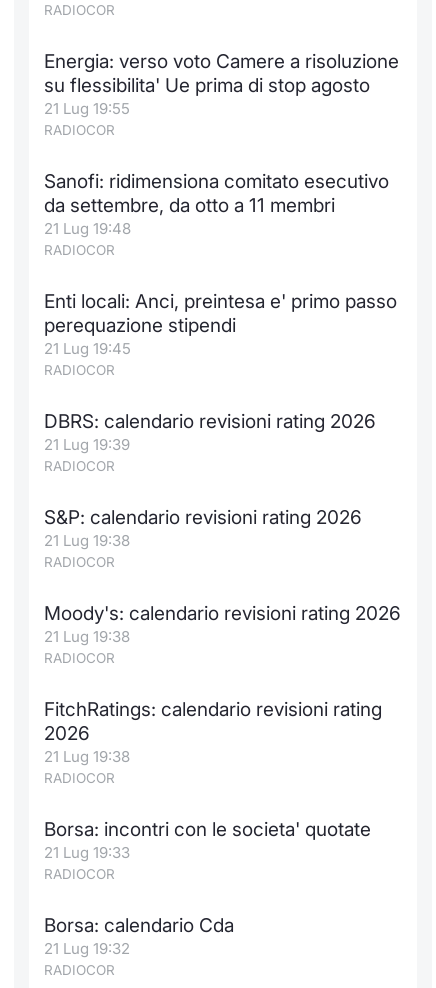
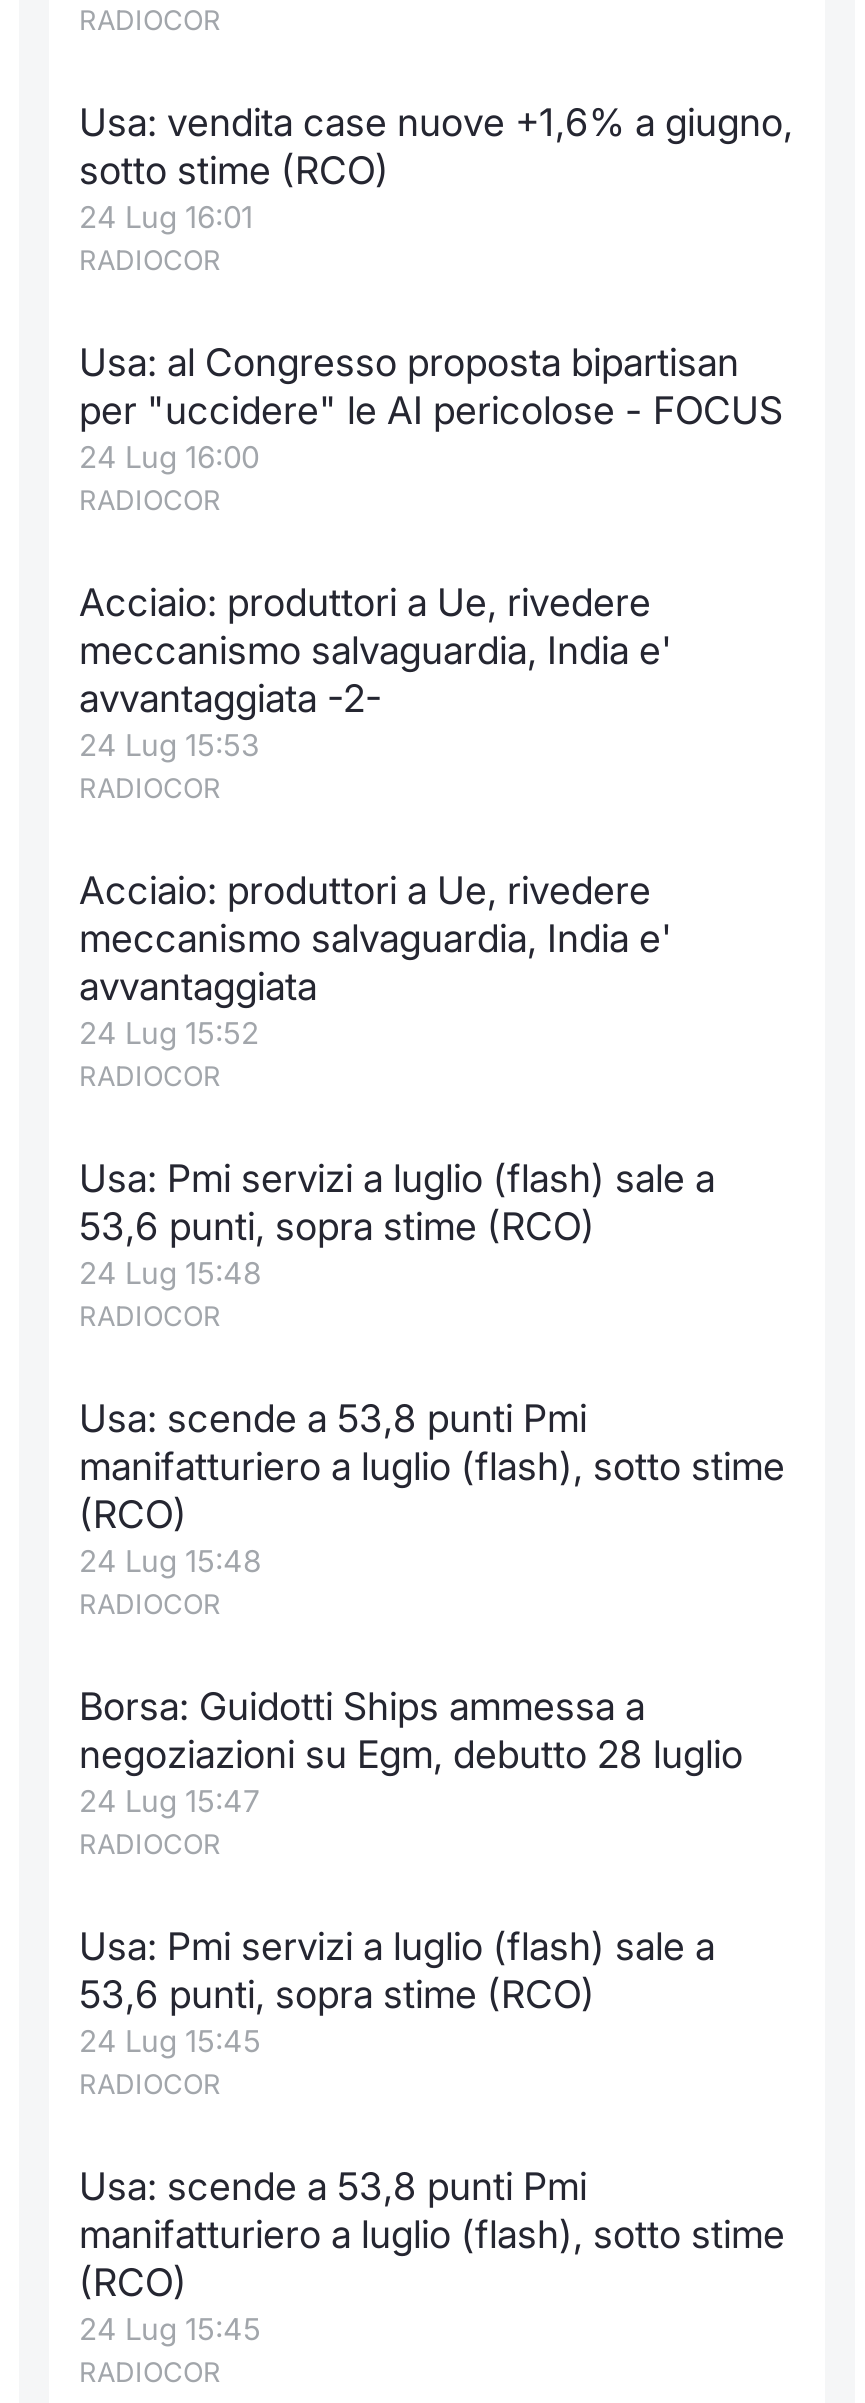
- Energia: verso voto Camere a risoluzione
- su flessibilita' Ue prima di stop agosto
- 21 Lug 19:55
+ Usa: vendita case nuove +1,6% a giugno,
+ sotto stime (RCO)
+ 24 Lug 16:01

- Sanofi: ridimensiona comitato esecutivo
- da settembre, da otto a 11 membri
- 21 Lug 19:48
+ Usa: al Congresso proposta bipartisan
+ per "uccidere" le AI pericolose - FOCUS
+ 24 Lug 16:00

- Enti locali: Anci, preintesa e' primo passo
- perequazione stipendi
- 21 Lug 19:45
+ Acciaio: produttori a Ue, rivedere
+ meccanismo salvaguardia, India e'
+ avvantaggiata -2-
+ 24 Lug 15:53

- DBRS: calendario revisioni rating 2026
- 21 Lug 19:39
+ Acciaio: produttori a Ue, rivedere
+ meccanismo salvaguardia, India e'
+ avvantaggiata
+ 24 Lug 15:52

- S&P: calendario revisioni rating 2026
- 21 Lug 19:38
+ Usa: Pmi servizi a luglio (flash) sale a
+ 53,6 punti, sopra stime (RCO)
+ 24 Lug 15:48

- Moody's: calendario revisioni rating 2026
- 21 Lug 19:38
+ Usa: scende a 53,8 punti Pmi
+ manifatturiero a luglio (flash), sotto stime
+ (RCO)
+ 24 Lug 15:48

- FitchRatings: calendario revisioni rating
- 2026
- 21 Lug 19:38
+ Borsa: Guidotti Ships ammessa a
+ negoziazioni su Egm, debutto 28 luglio
+ 24 Lug 15:47

- Borsa: incontri con le societa' quotate
- 21 Lug 19:33
+ Usa: Pmi servizi a luglio (flash) sale a
+ 53,6 punti, sopra stime (RCO)
+ 24 Lug 15:45

- Borsa: calendario Cda
- 21 Lug 19:32
+ Usa: scende a 53,8 punti Pmi
+ manifatturiero a luglio (flash), sotto stime
+ (RCO)
+ 24 Lug 15:45
